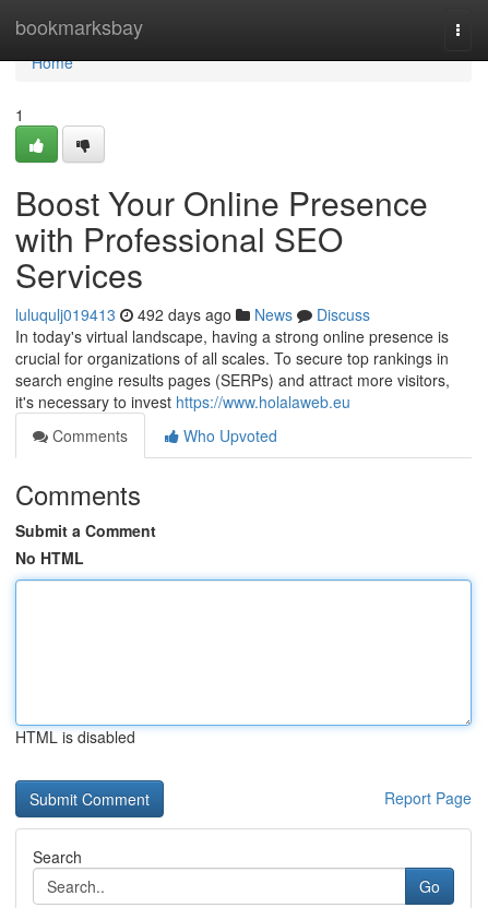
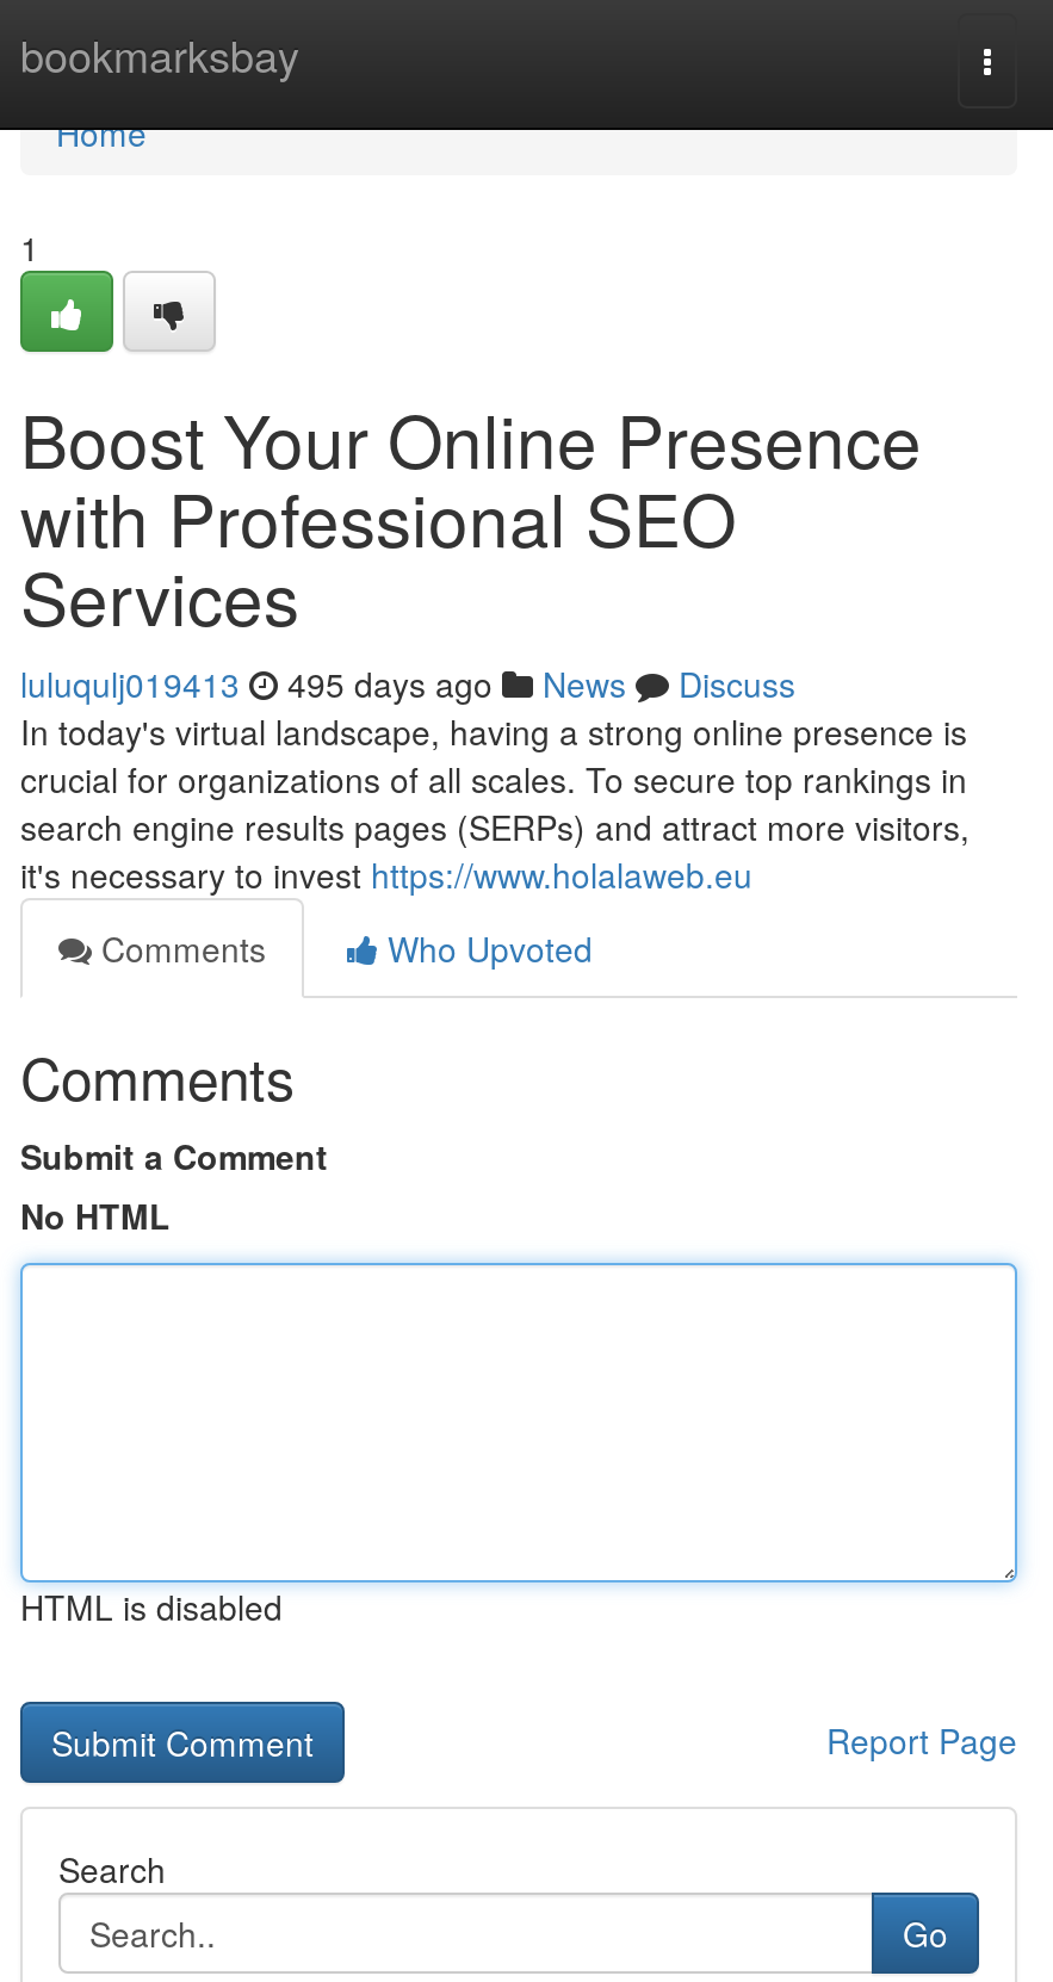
- luluqulj019413 492 days ago News Discuss
+ luluqulj019413 495 days ago News Discuss
